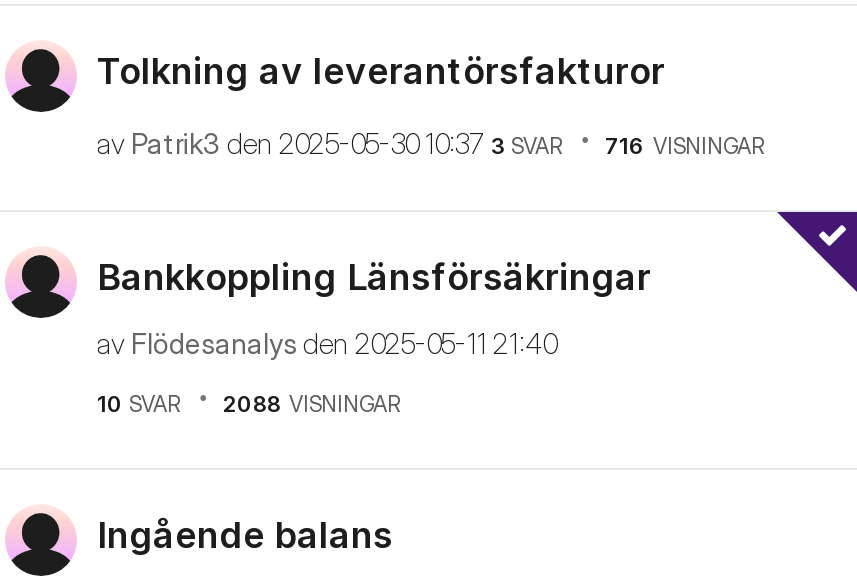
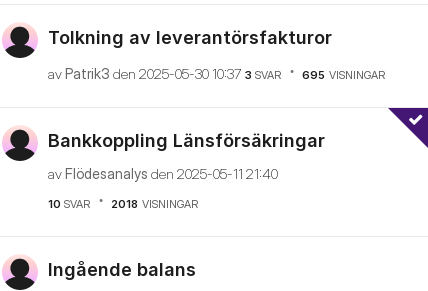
- av Patrik3 den 2025-05-30 10:37 3 SVAR 716 VISNINGAR
+ av Patrik3 den 2025-05-30 10:37 3 SVAR 695 VISNINGAR

- 10 SVAR 2088 VISNINGAR
+ 10 SVAR 2018 VISNINGAR
